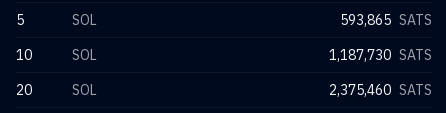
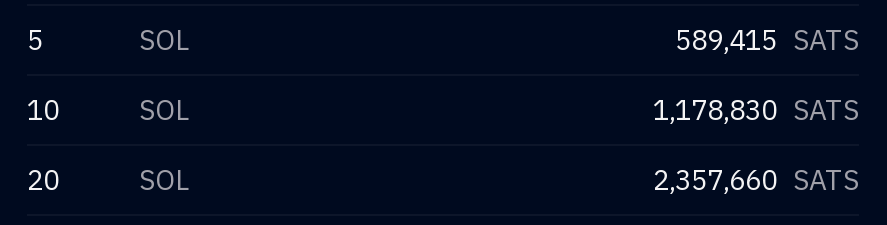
- 593,865 SATS
+ 589,415 SATS

- 1,187,730 SATS
+ 1,178,830 SATS

- 2,375,460 SATS
+ 2,357,660 SATS
